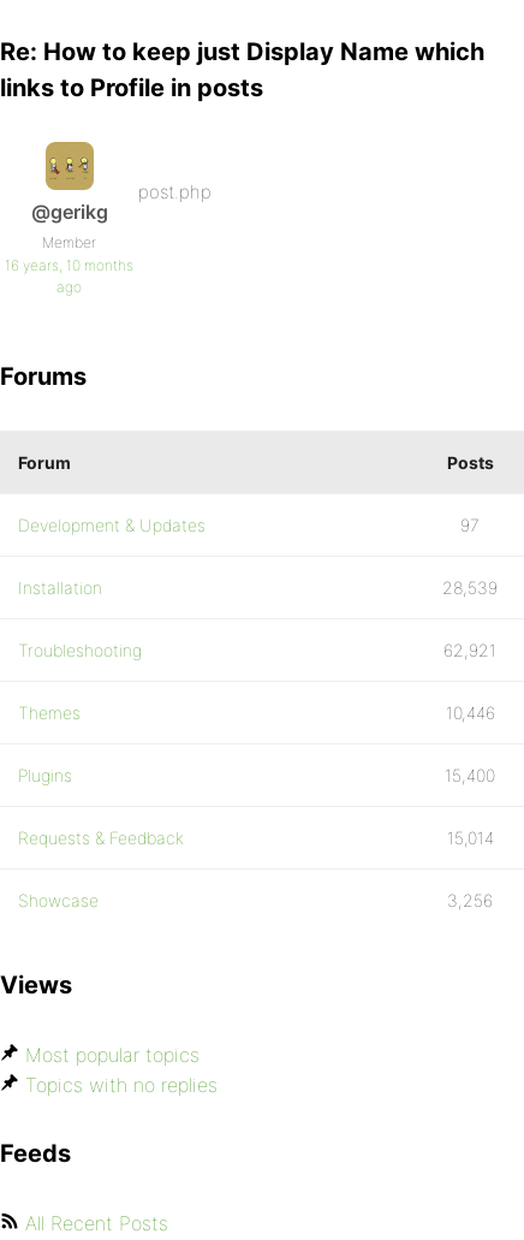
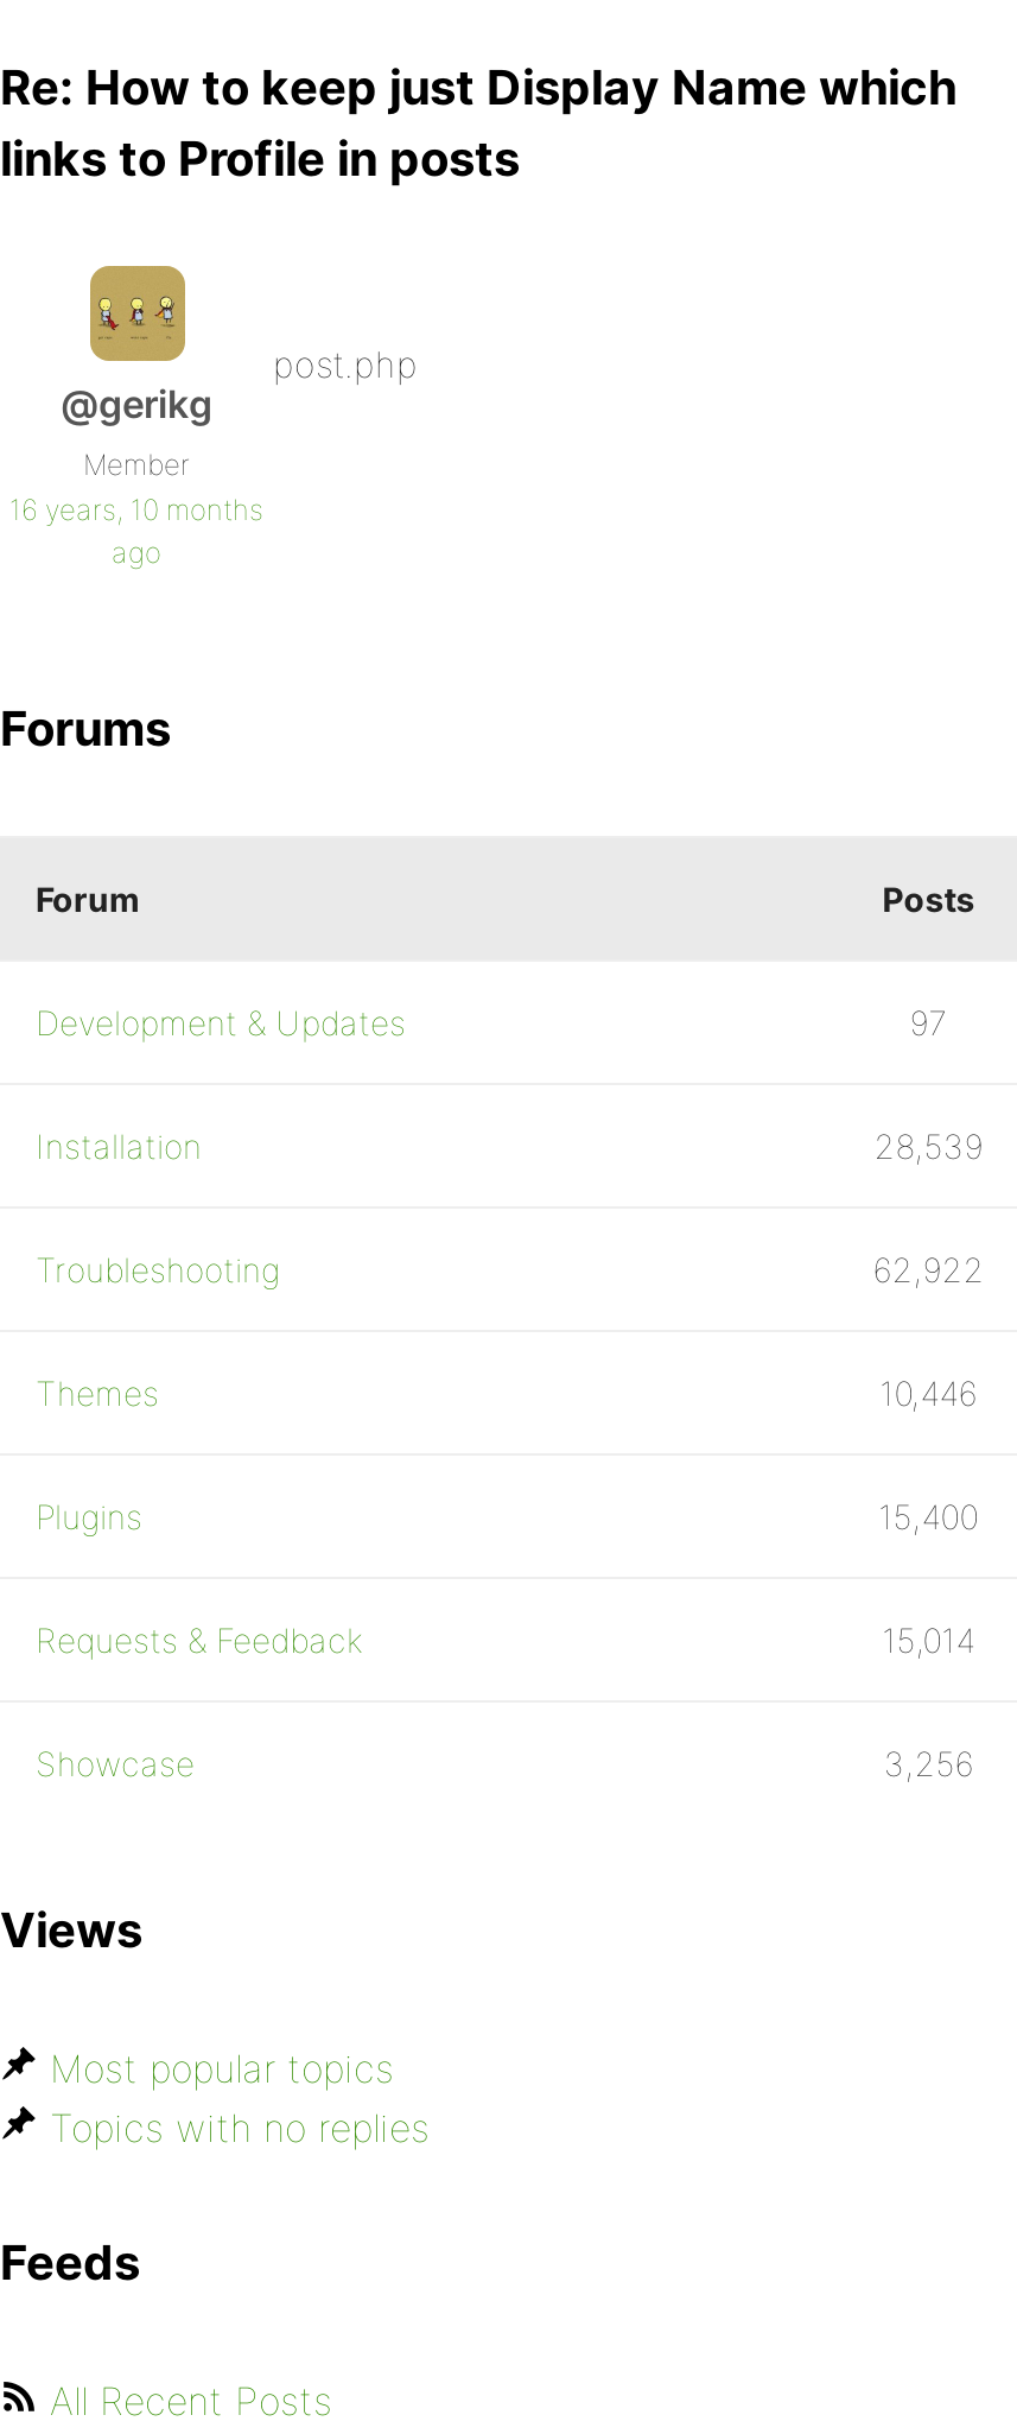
- 62,921
+ 62,922
